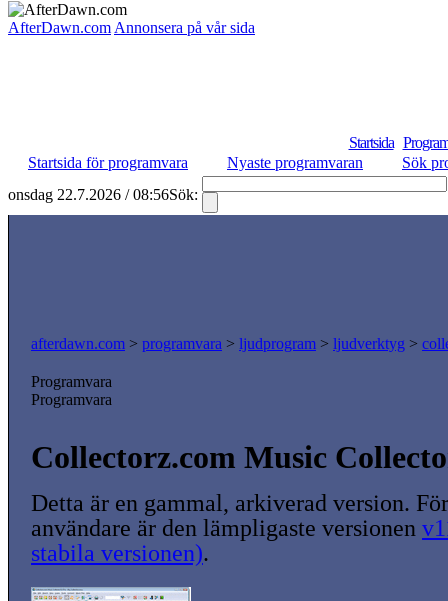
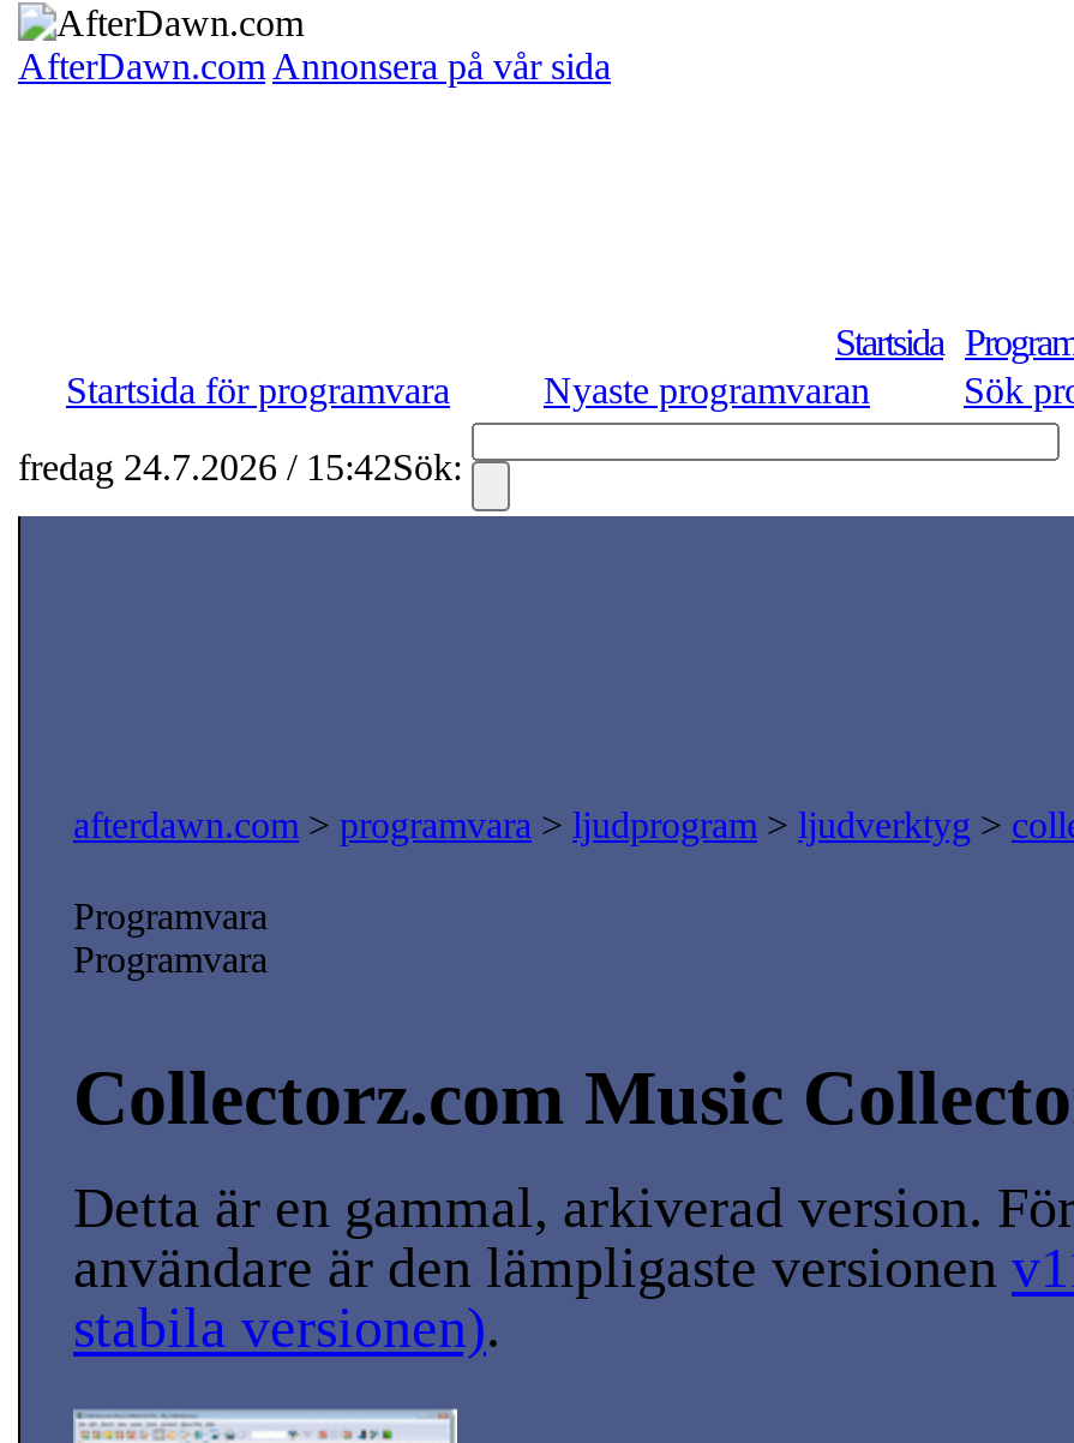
- onsdag 22.7.2026 / 08:56Sök:
+ fredag 24.7.2026 / 15:42Sök:
